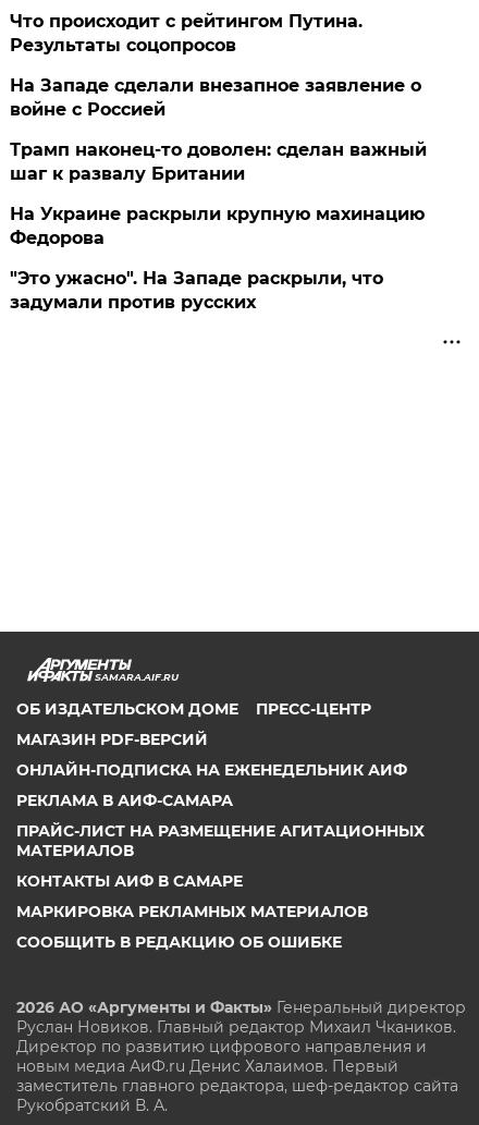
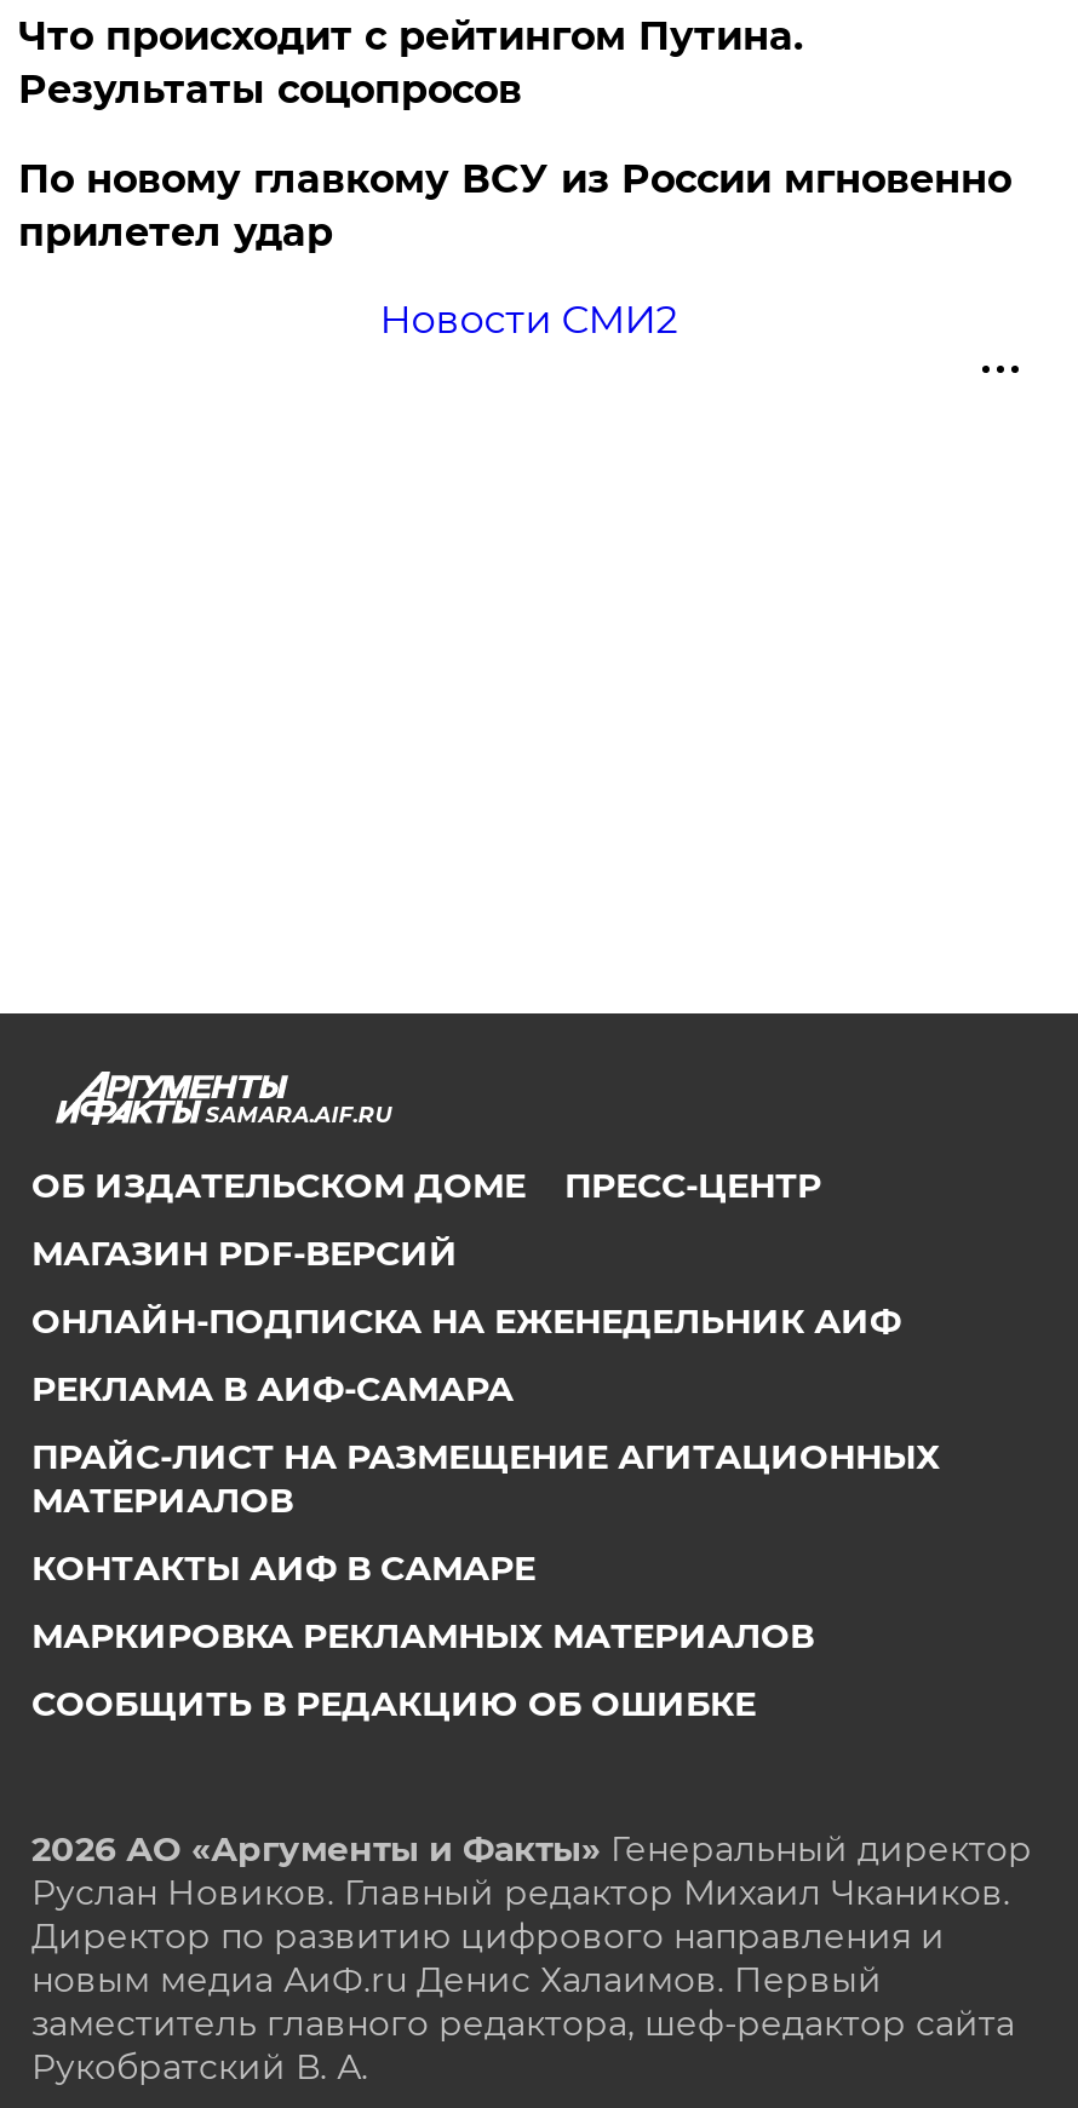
- На Западе сделали внезапное заявление о
- войне с Россией
- Трамп наконец-то доволен: сделан важный
- шаг к развалу Британии
- На Украине раскрыли крупную махинацию
- Федорова
- "Это ужасно". На Западе раскрыли, что
- задумали против русских
+ По новому главкому ВСУ из России мгновенно
+ прилетел удар
+ Новости СМИ2
